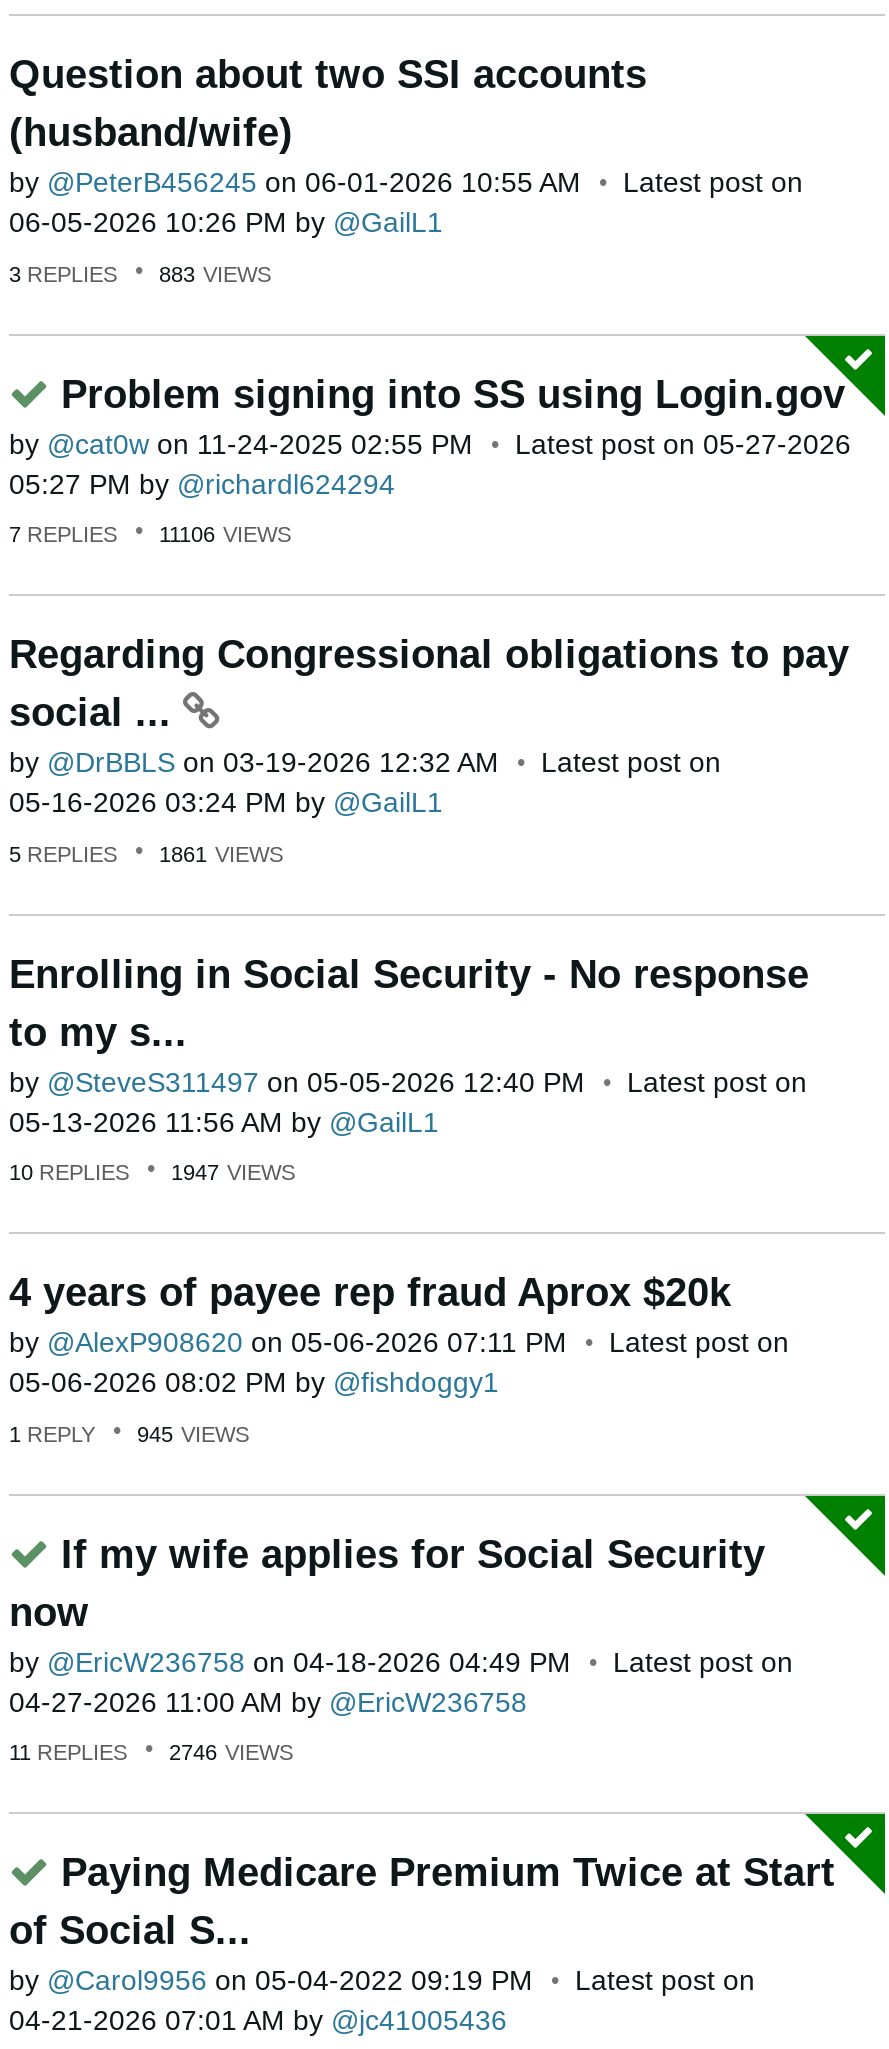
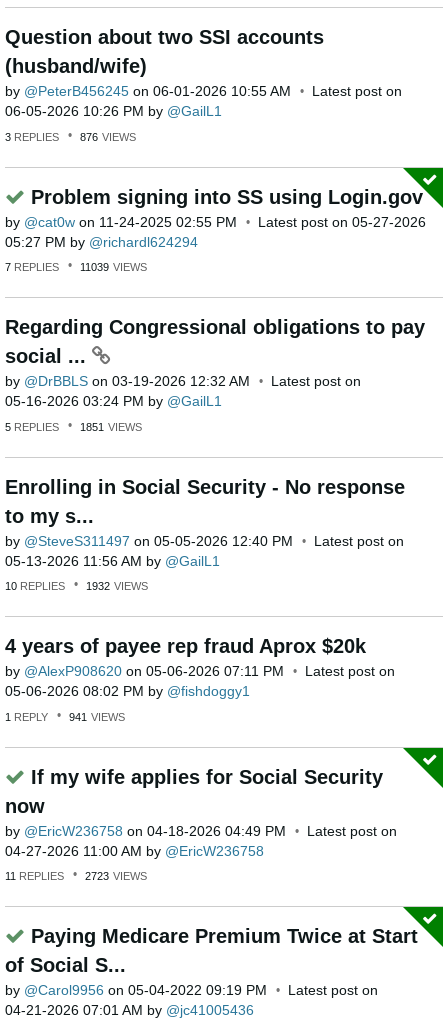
- 3 REPLIES 883 VIEWS
+ 3 REPLIES 876 VIEWS

- 7 REPLIES 11106 VIEWS
+ 7 REPLIES 11039 VIEWS

- 5 REPLIES 1861 VIEWS
+ 5 REPLIES 1851 VIEWS

- 10 REPLIES 1947 VIEWS
+ 10 REPLIES 1932 VIEWS

- 1 REPLY 945 VIEWS
+ 1 REPLY 941 VIEWS

- 11 REPLIES 2746 VIEWS
+ 11 REPLIES 2723 VIEWS
